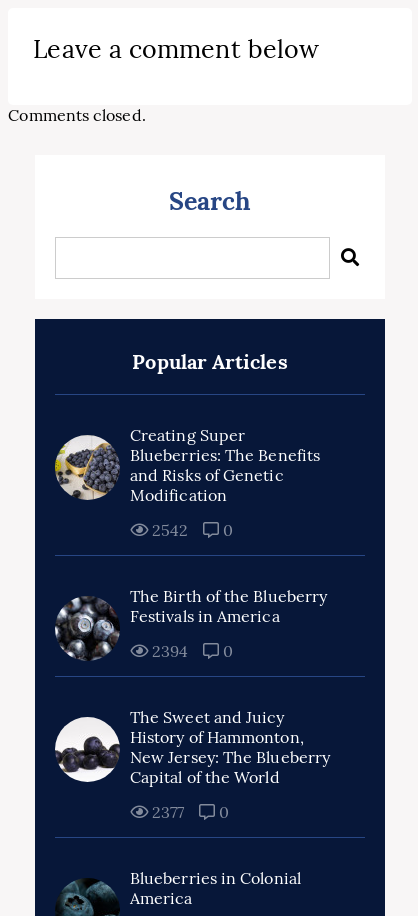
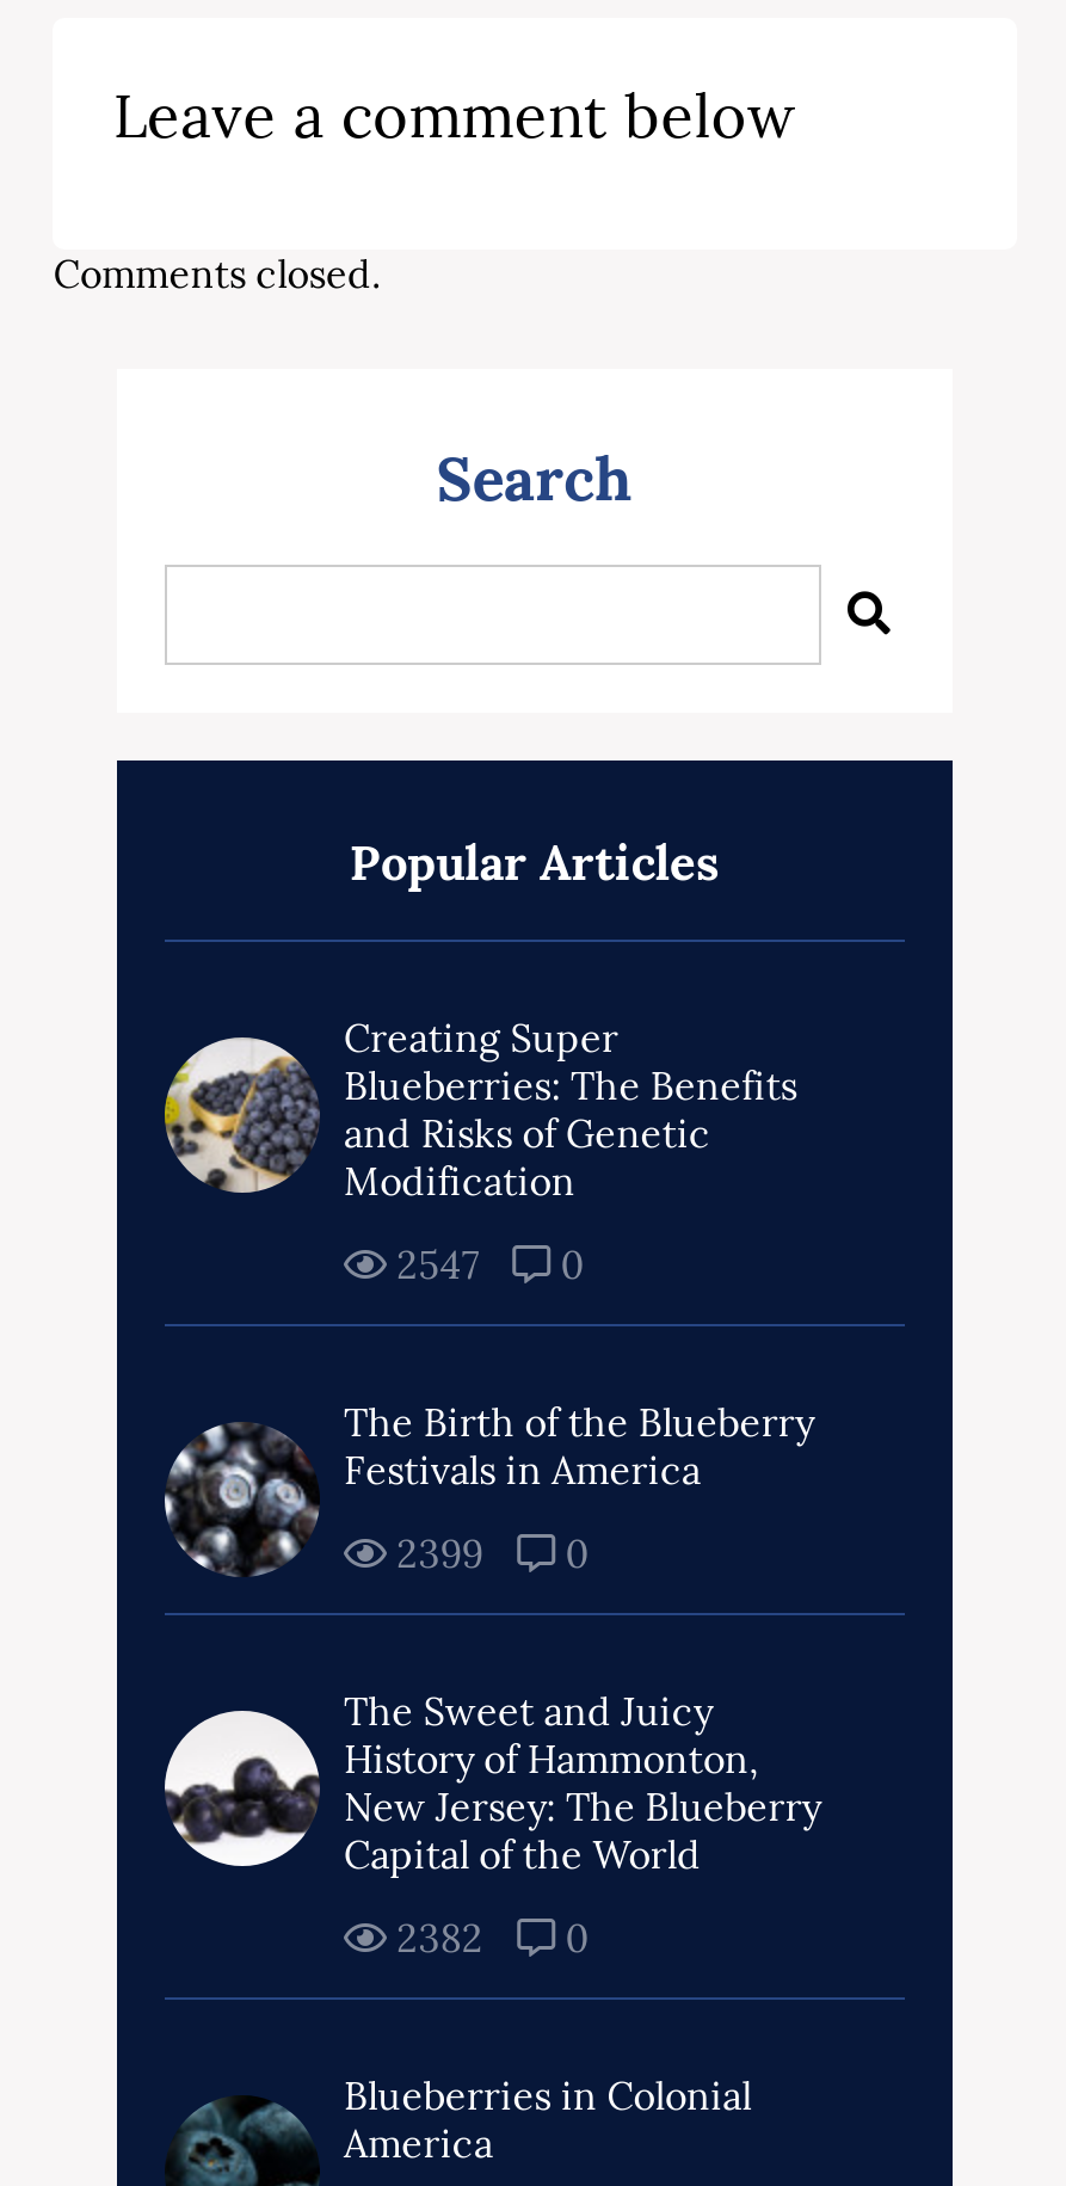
- 2542 0
+ 2547 0

- 2394 0
+ 2399 0

- 2377 0
+ 2382 0
